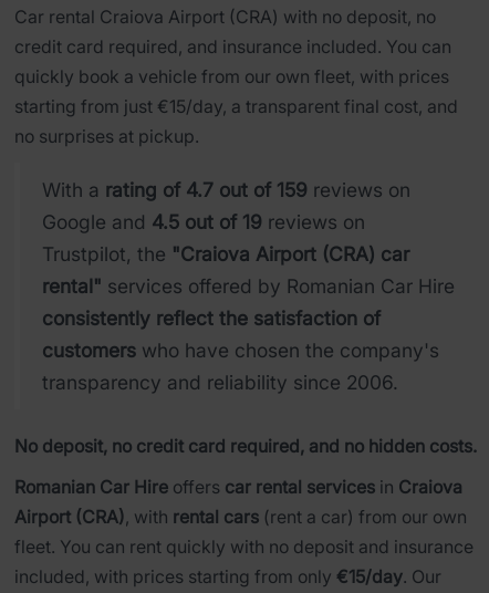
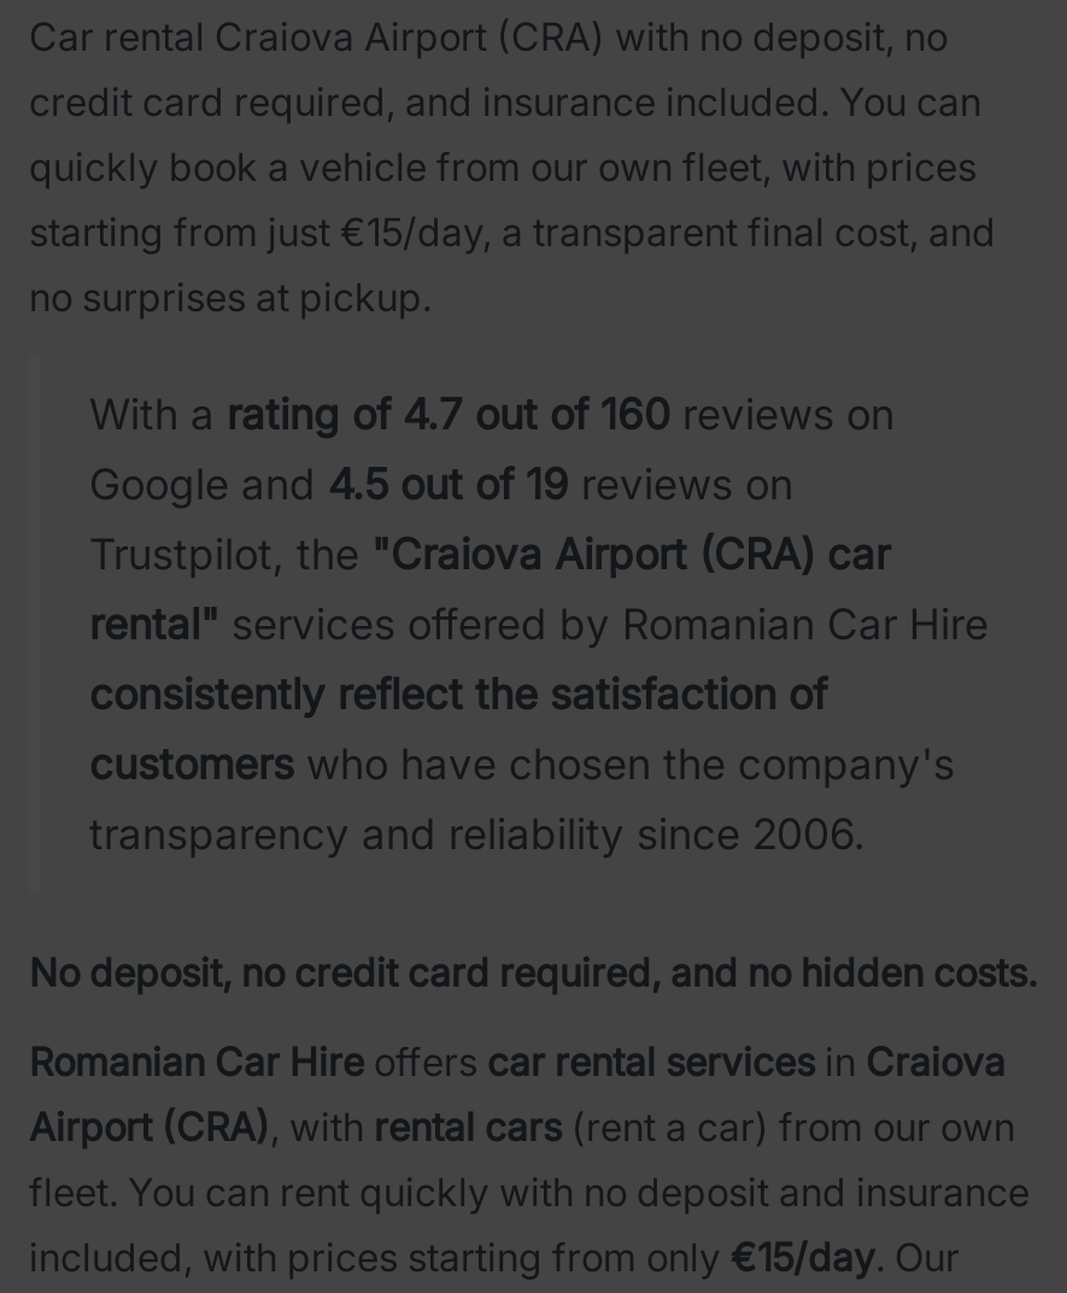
- With a rating of 4.7 out of 159 reviews on
+ With a rating of 4.7 out of 160 reviews on
